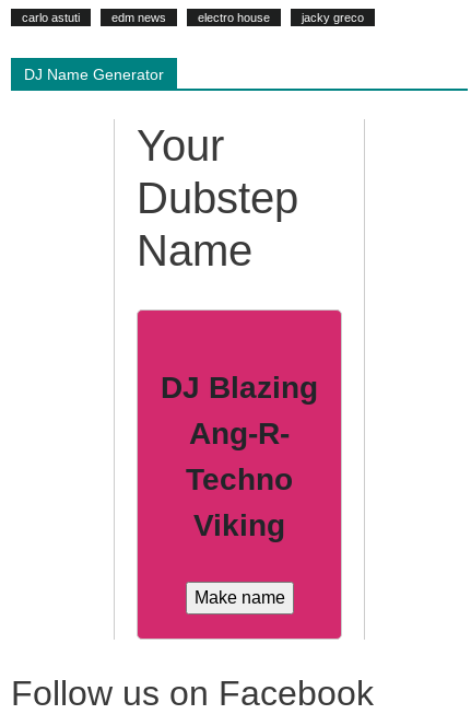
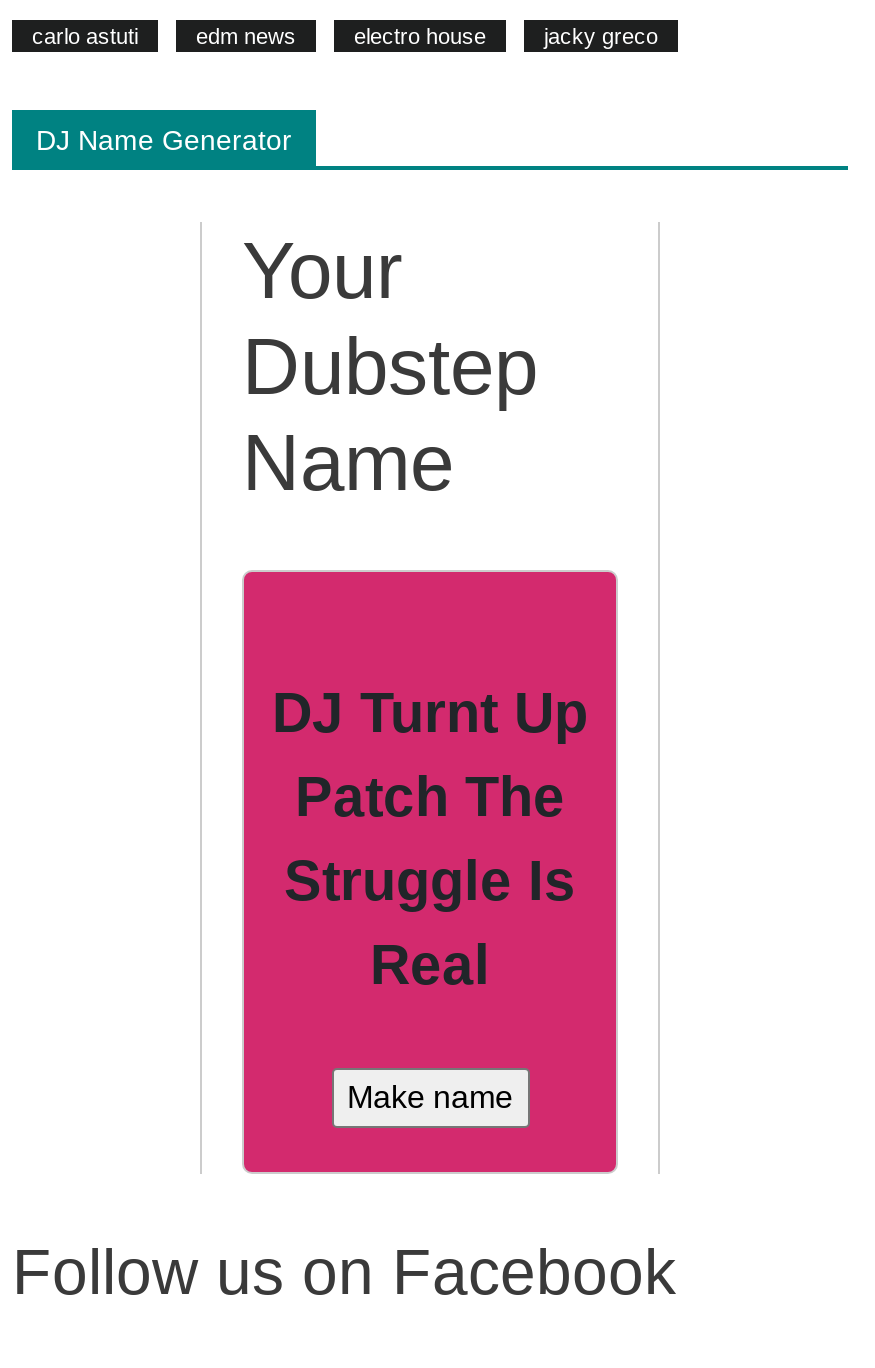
- DJ Blazing
- Ang-R-
- Techno
- Viking
+ DJ Turnt Up
+ Patch The
+ Struggle Is
+ Real
